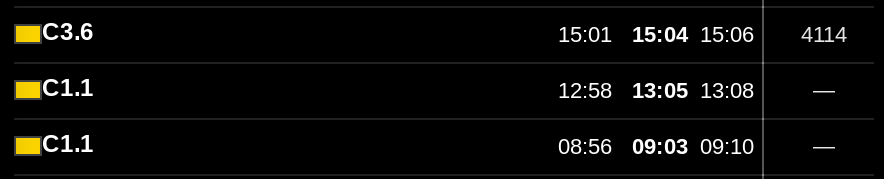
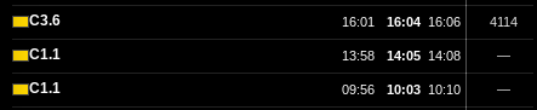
- 15:01
+ 16:01

- 15:04 15:06
+ 16:04 16:06

- 12:58
+ 13:58

- 13:05 13:08
+ 14:05 14:08

- 08:56
+ 09:56

- 09:03 09:10
+ 10:03 10:10
